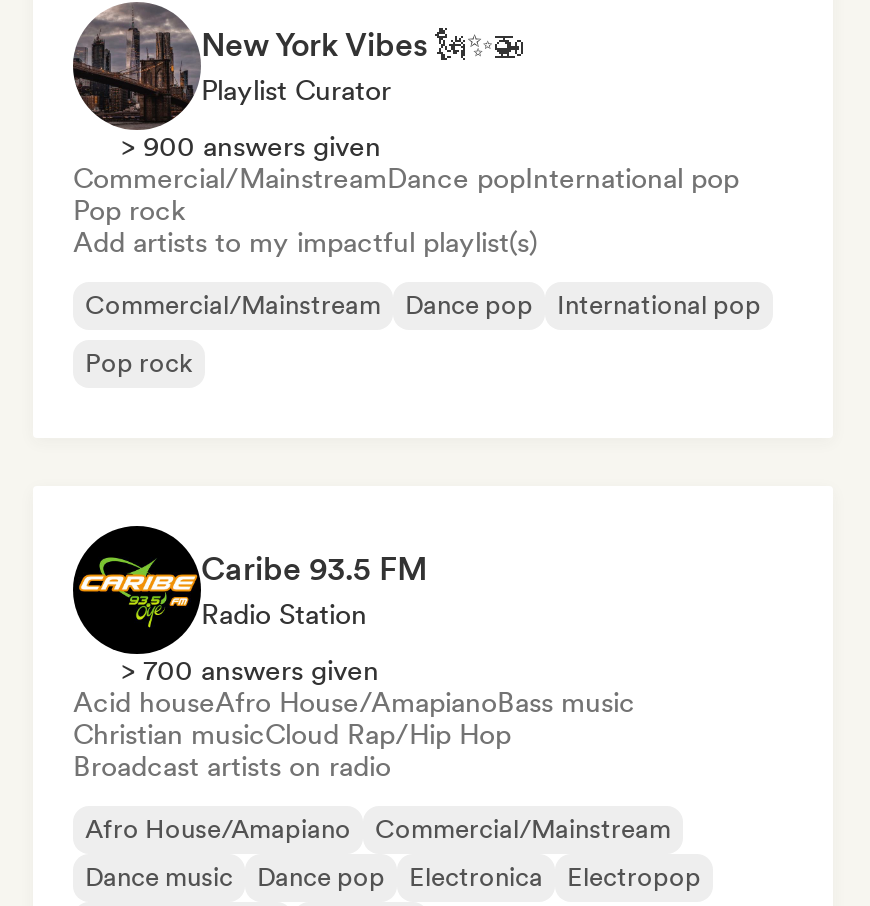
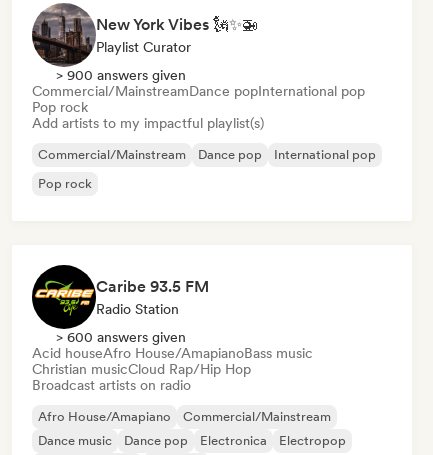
- > 700 answers given
+ > 600 answers given
